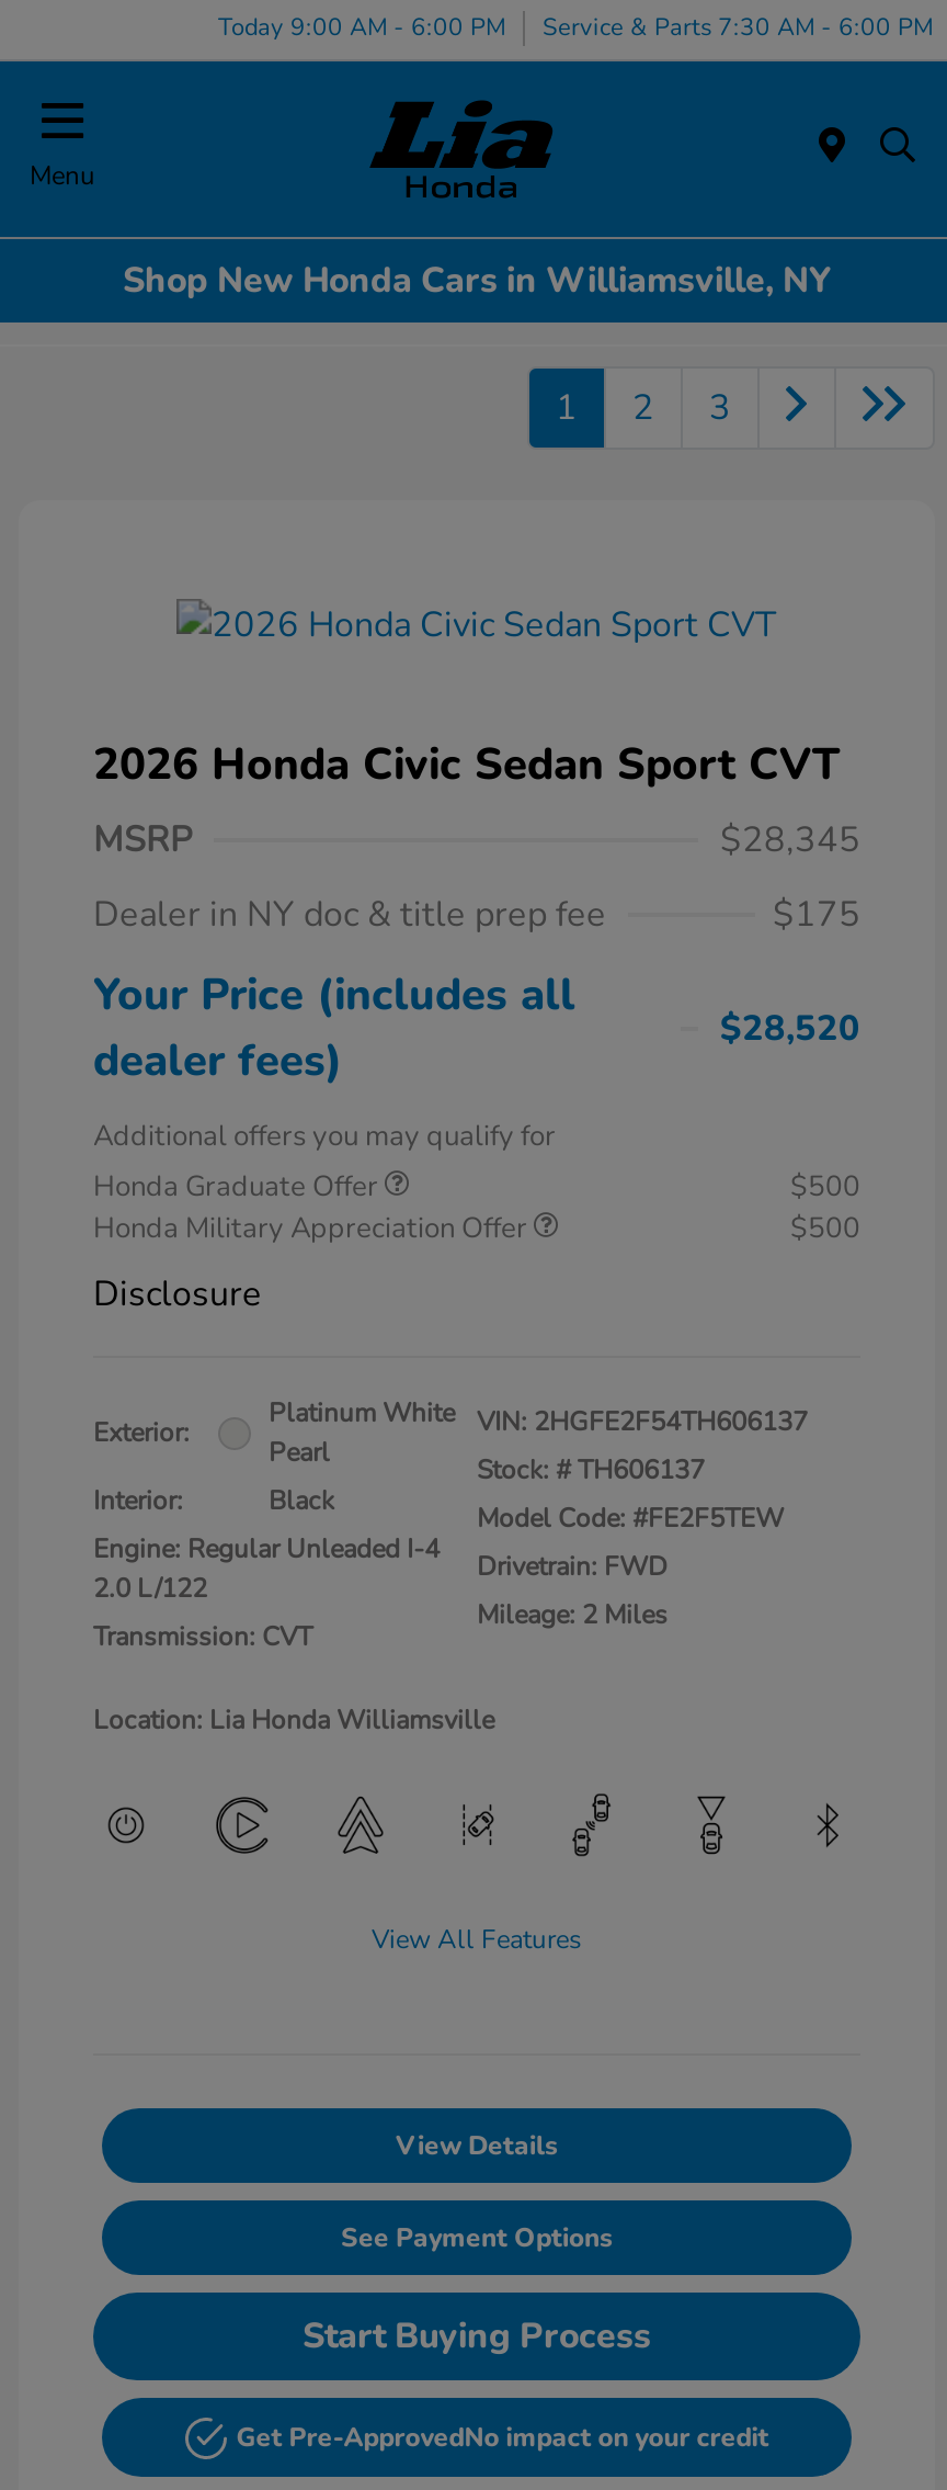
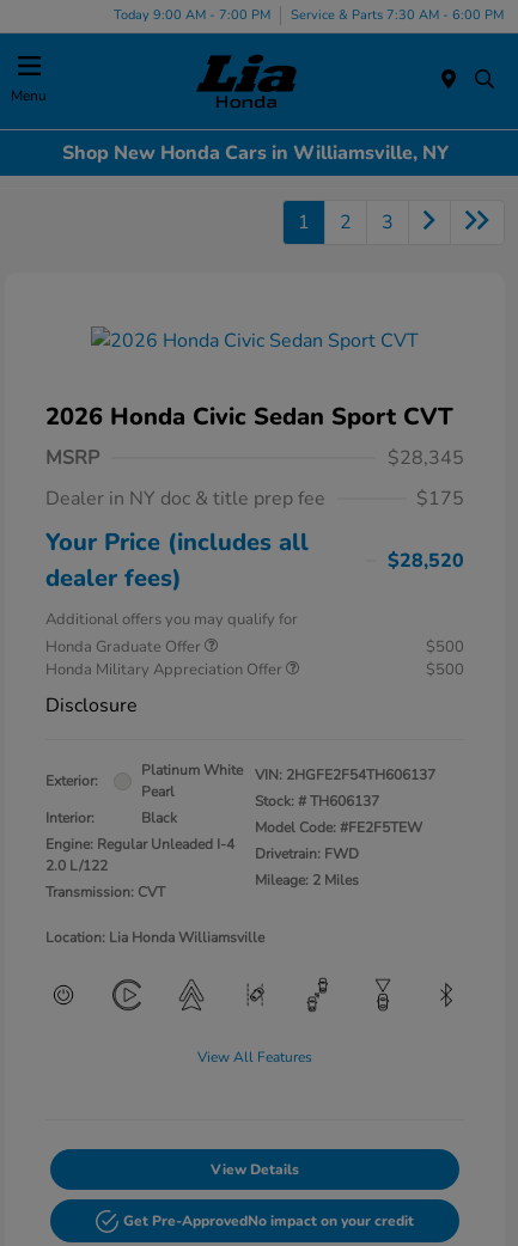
- Today 9:00 AM - 6:00 PM Service & Parts 7:30 AM - 6:00 PM
+ Today 9:00 AM - 7:00 PM Service & Parts 7:30 AM - 6:00 PM

- See Payment Options
- Start Buying Process
